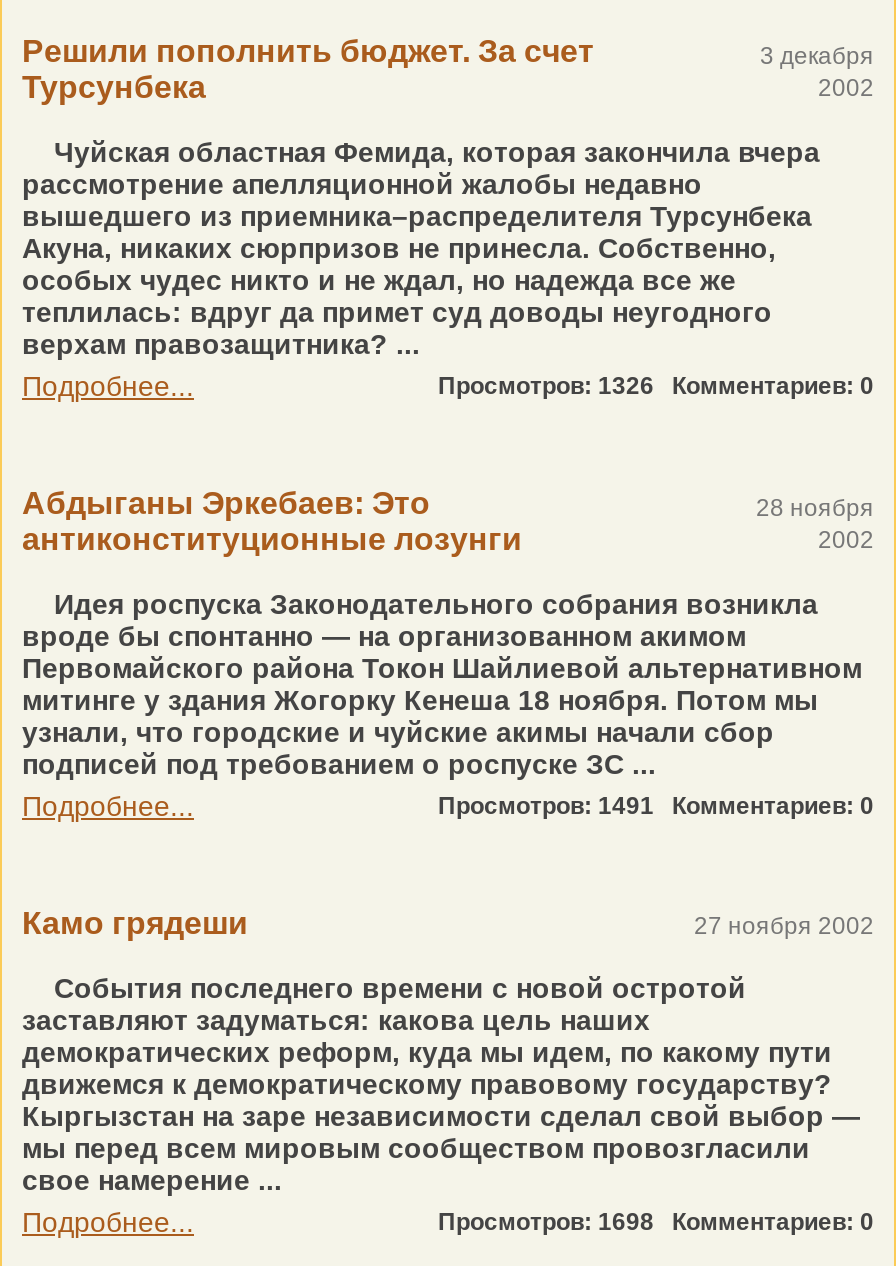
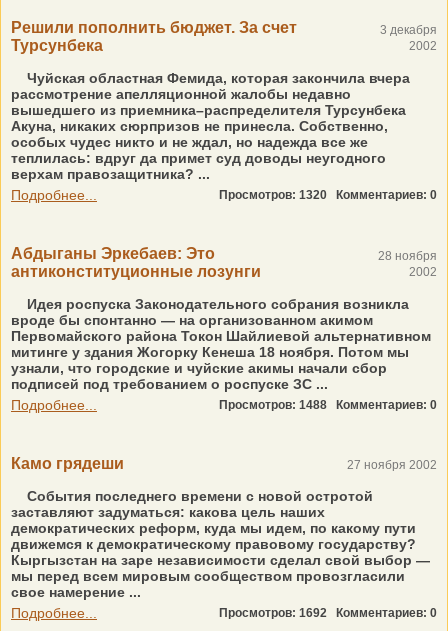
- Просмотров: 1326 Комментариев: 0
+ Просмотров: 1320 Комментариев: 0

- Просмотров: 1491 Комментариев: 0
+ Просмотров: 1488 Комментариев: 0

- Просмотров: 1698 Комментариев: 0
+ Просмотров: 1692 Комментариев: 0
